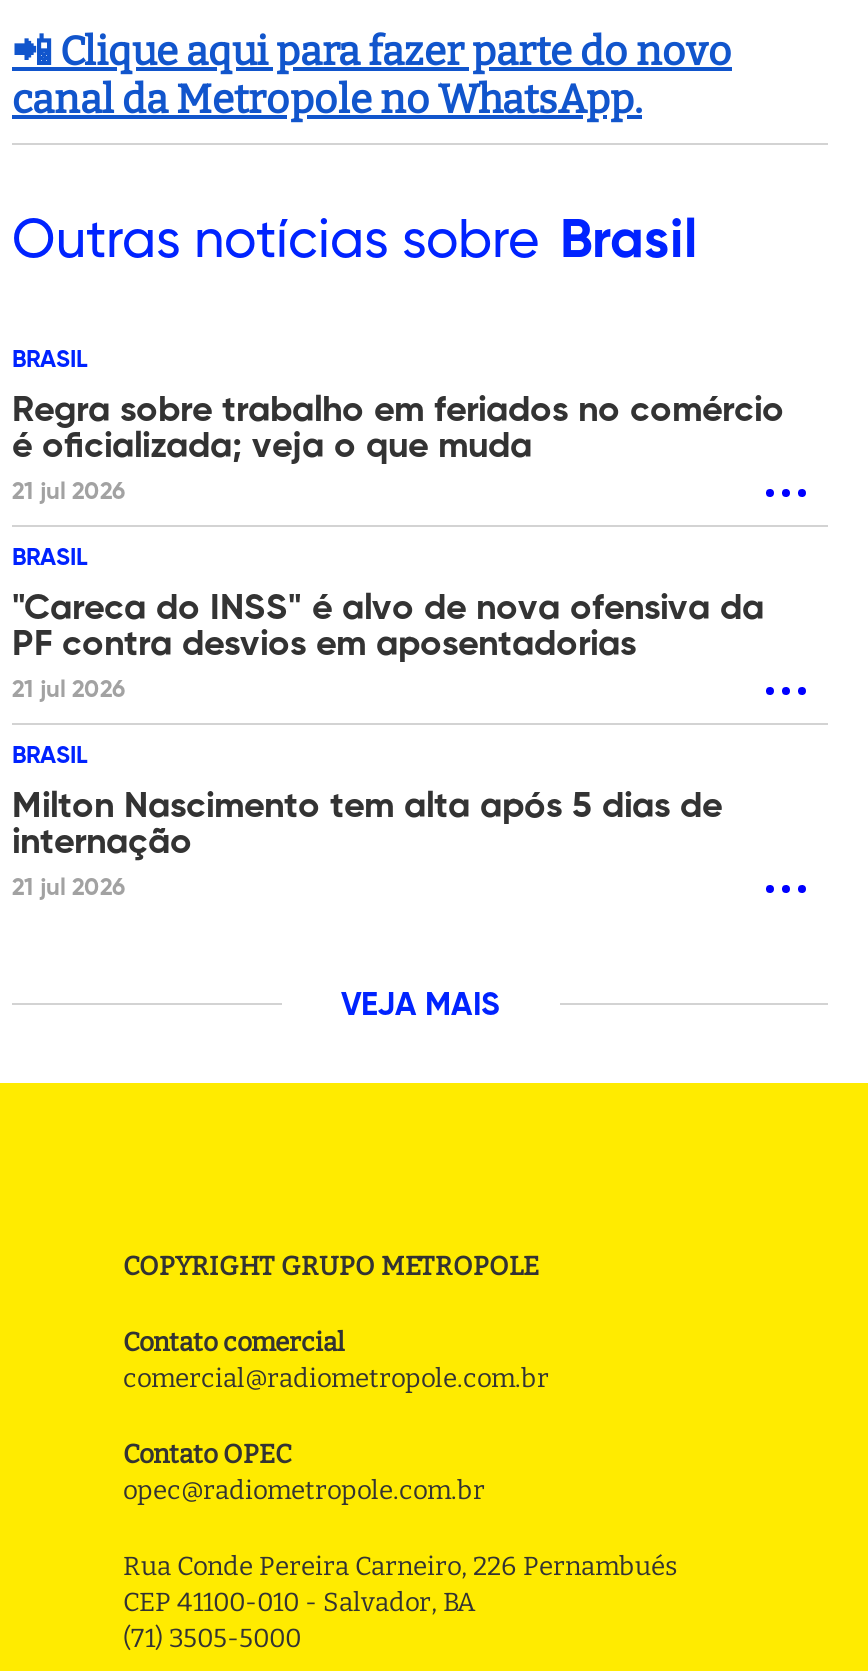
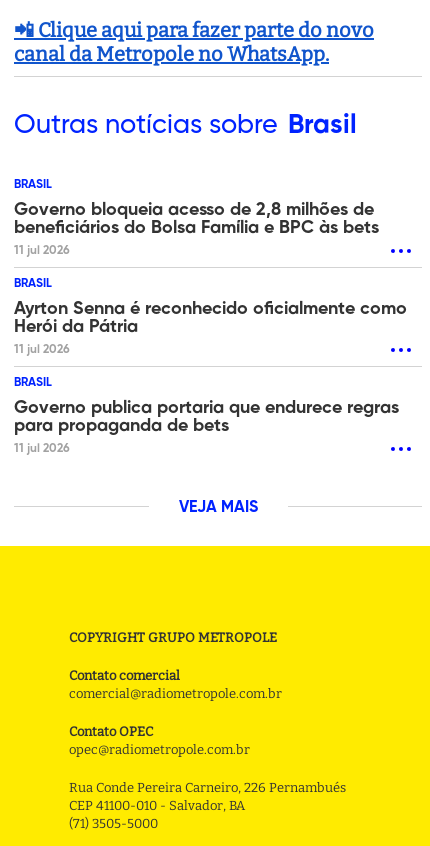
- Regra sobre trabalho em feriados no comércio
- é oficializada; veja o que muda
- 21 jul 2026
+ Governo bloqueia acesso de 2,8 milhões de
+ beneficiários do Bolsa Família e BPC às bets
+ 11 jul 2026

- "Careca do INSS" é alvo de nova ofensiva da
- PF contra desvios em aposentadorias
- 21 jul 2026
+ Ayrton Senna é reconhecido oficialmente como
+ Herói da Pátria
+ 11 jul 2026

- Milton Nascimento tem alta após 5 dias de
- internação
- 21 jul 2026
+ Governo publica portaria que endurece regras
+ para propaganda de bets
+ 11 jul 2026
